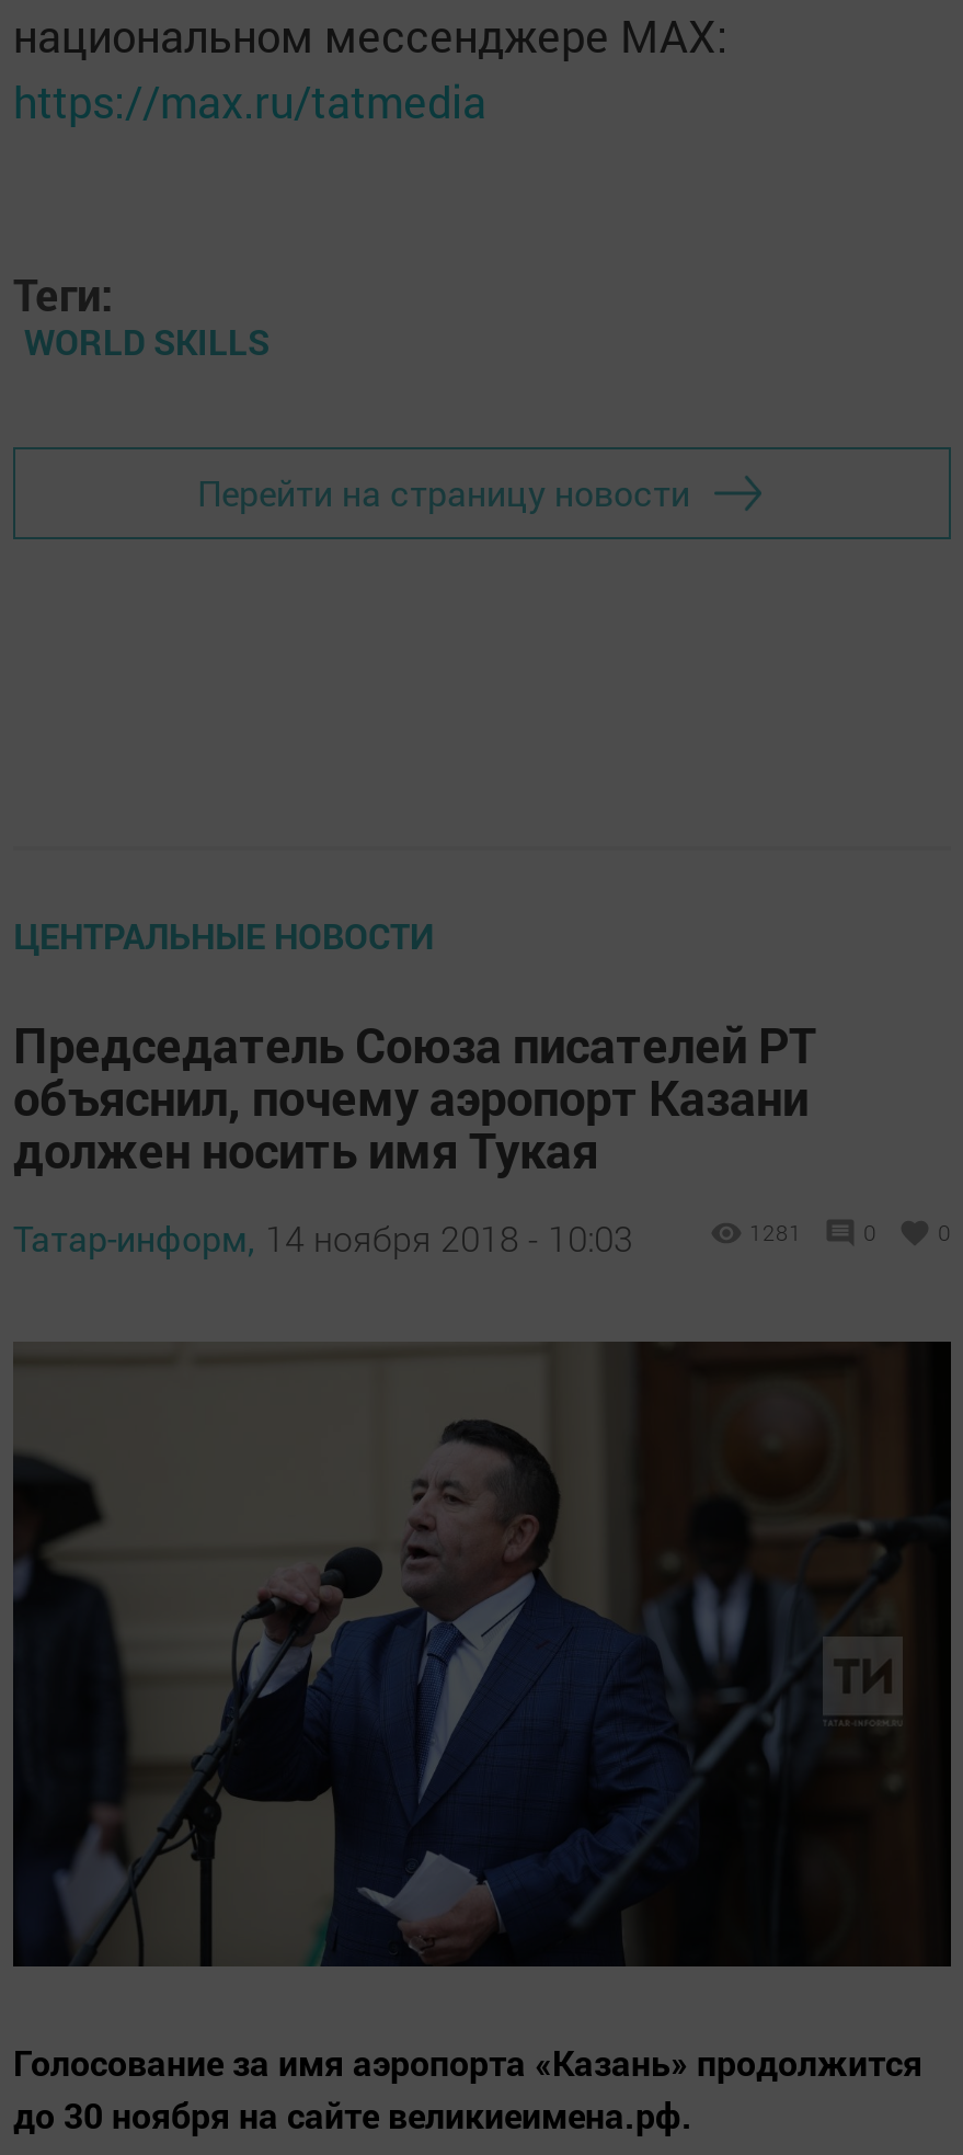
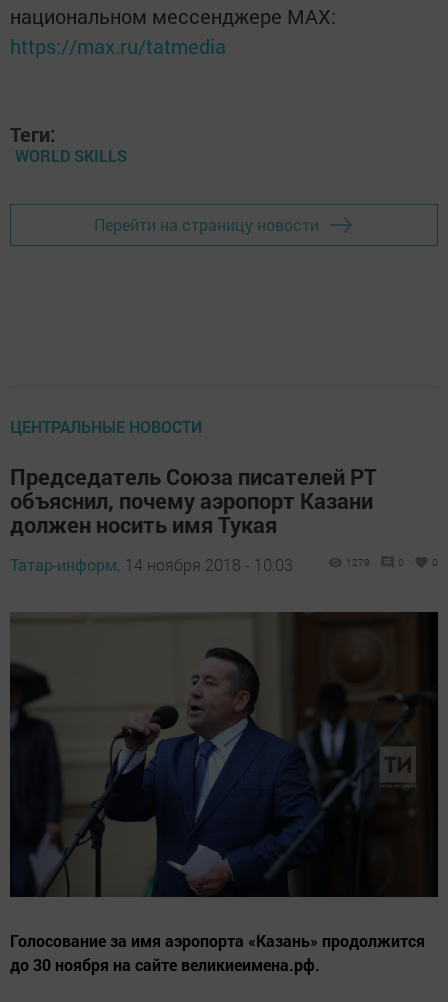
- 1281
+ 1279
